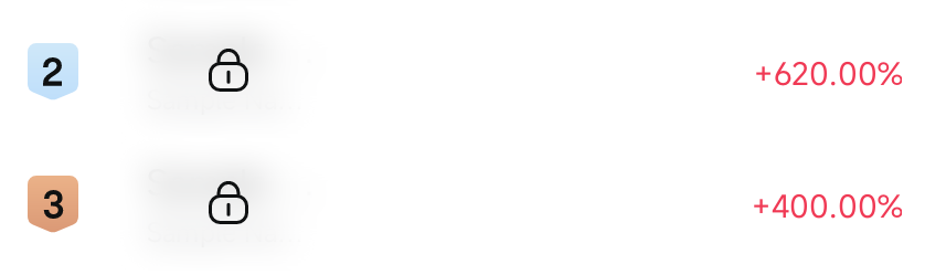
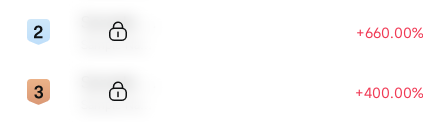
- +620.00%
+ +660.00%
